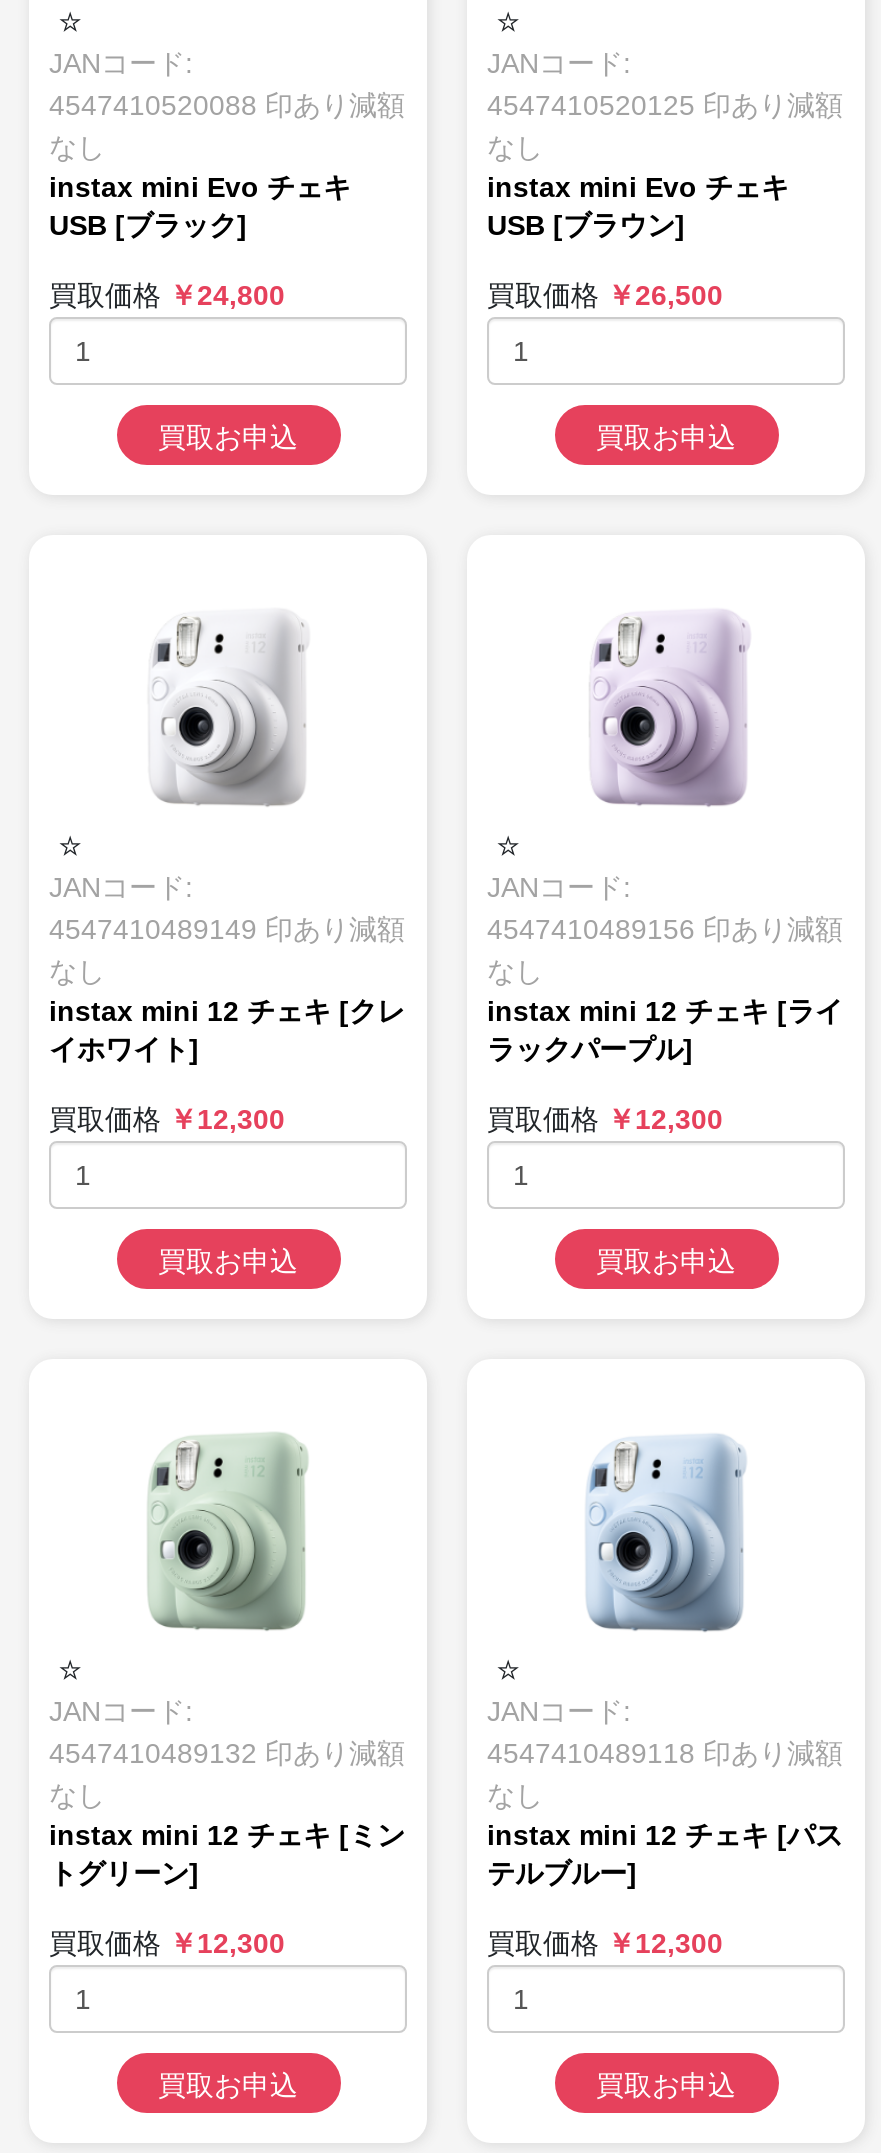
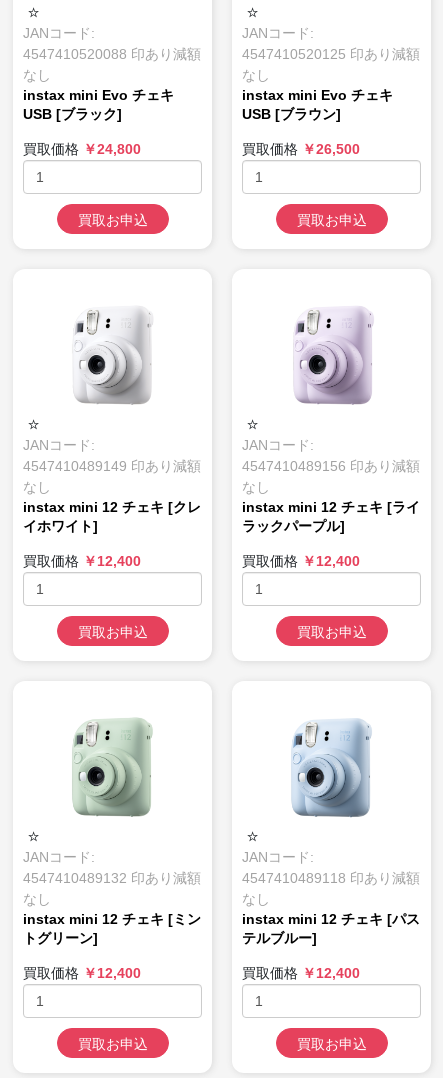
- 買取価格 ￥12,300
+ 買取価格 ￥12,400

- 買取価格 ￥12,300
+ 買取価格 ￥12,400

- 買取価格 ￥12,300
+ 買取価格 ￥12,400

- 買取価格 ￥12,300
+ 買取価格 ￥12,400
